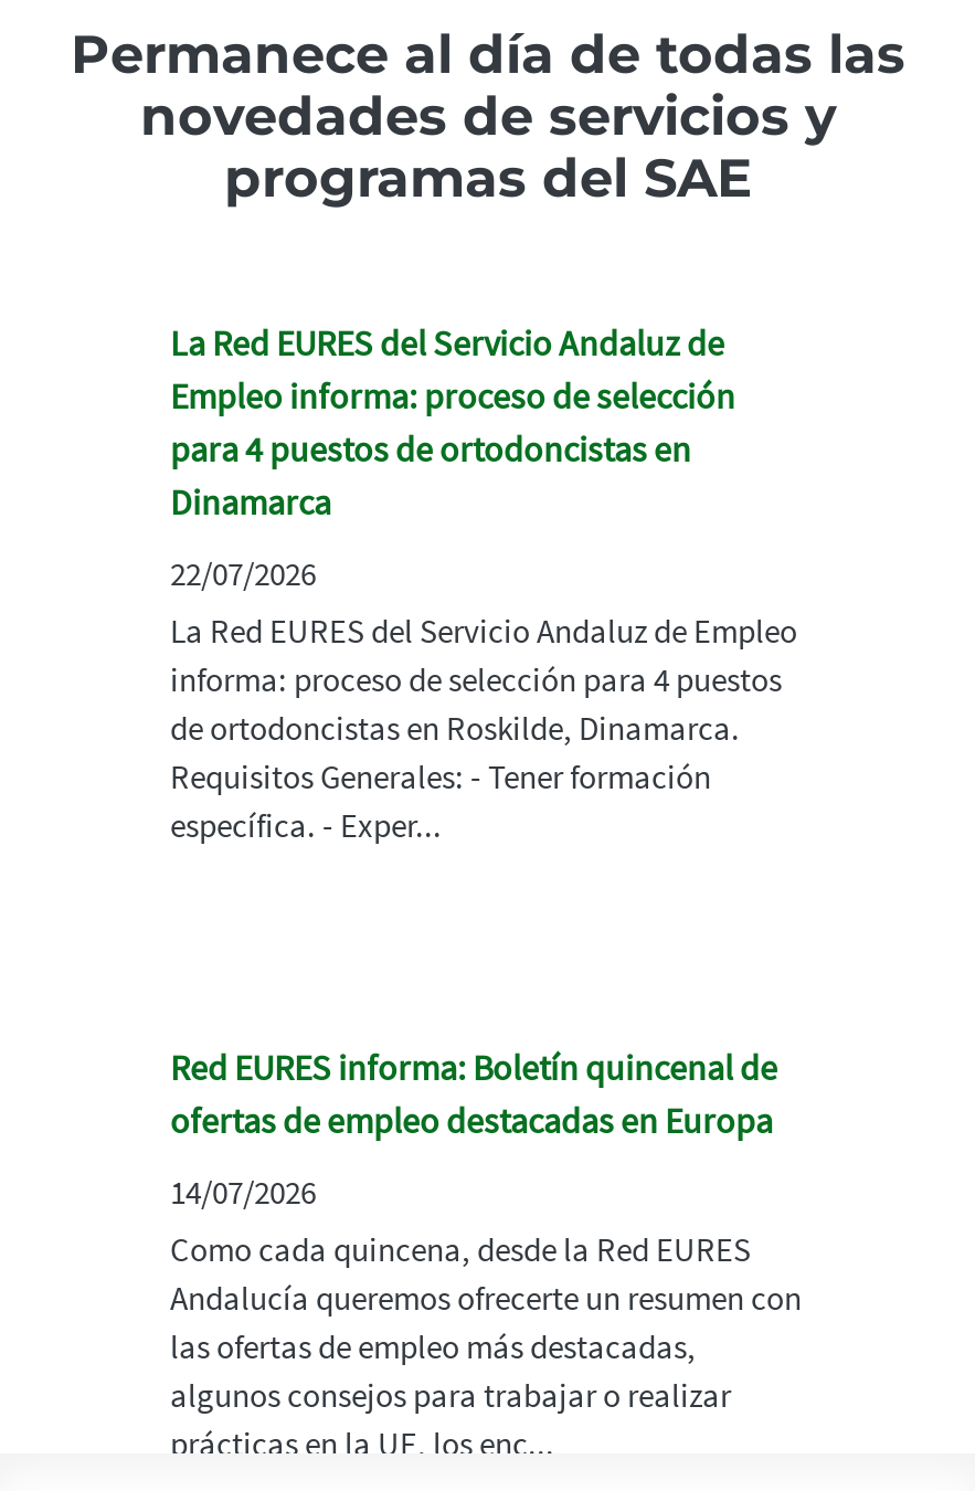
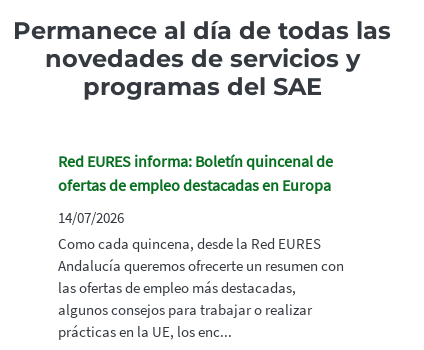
- La Red EURES del Servicio Andaluz de
- Empleo informa: proceso de selección
- para 4 puestos de ortodoncistas en
- Dinamarca
- 22/07/2026
- La Red EURES del Servicio Andaluz de Empleo
- informa: proceso de selección para 4 puestos
- de ortodoncistas en Roskilde, Dinamarca.
- Requisitos Generales: - Tener formación
- específica. - Exper...
